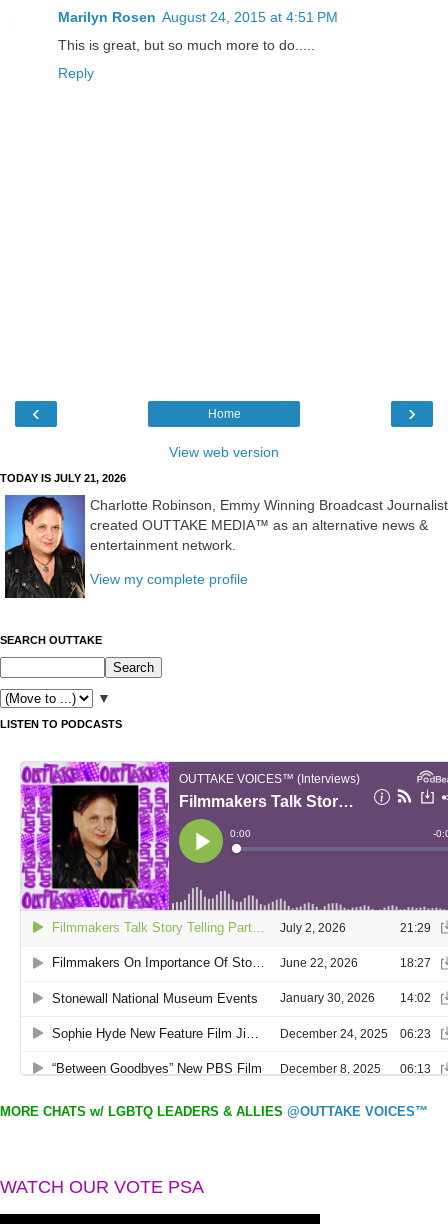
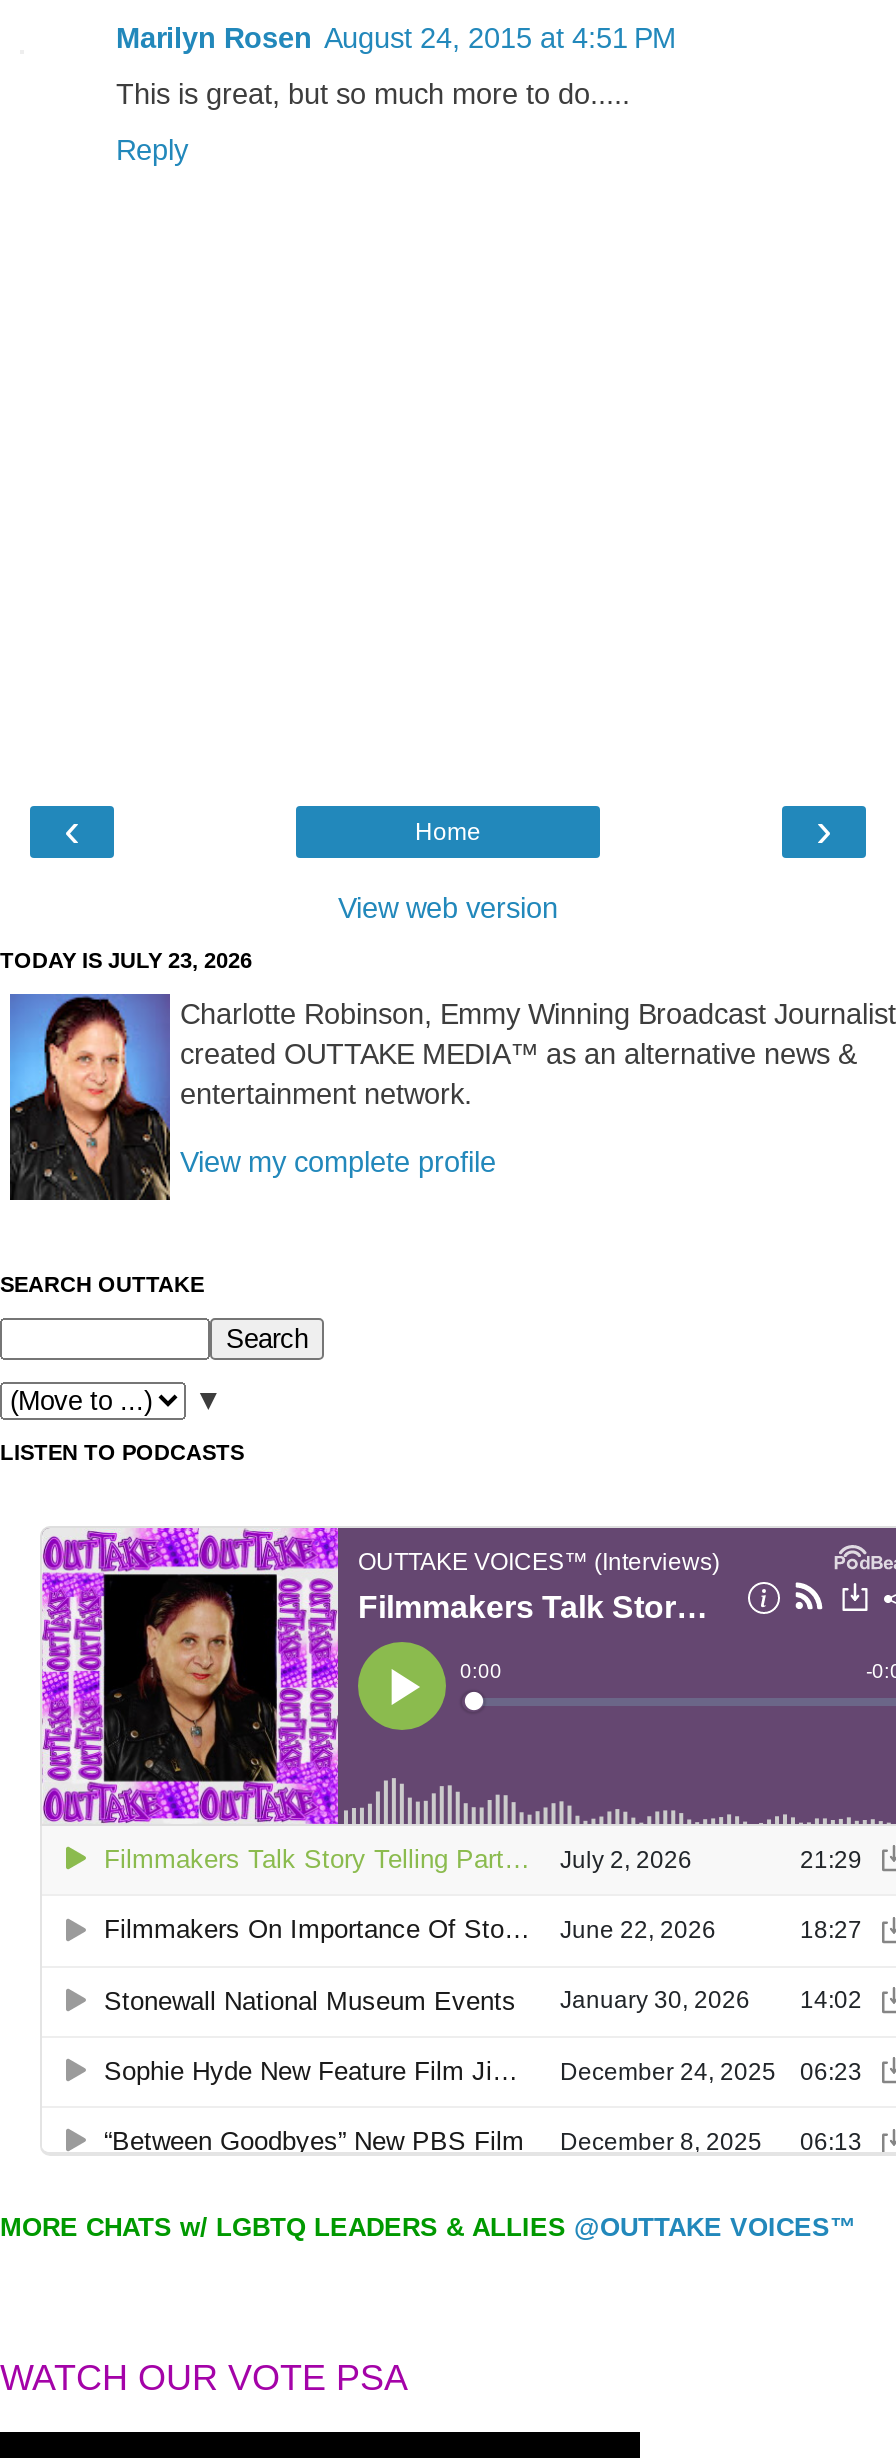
- TODAY IS JULY 21, 2026
+ TODAY IS JULY 23, 2026
